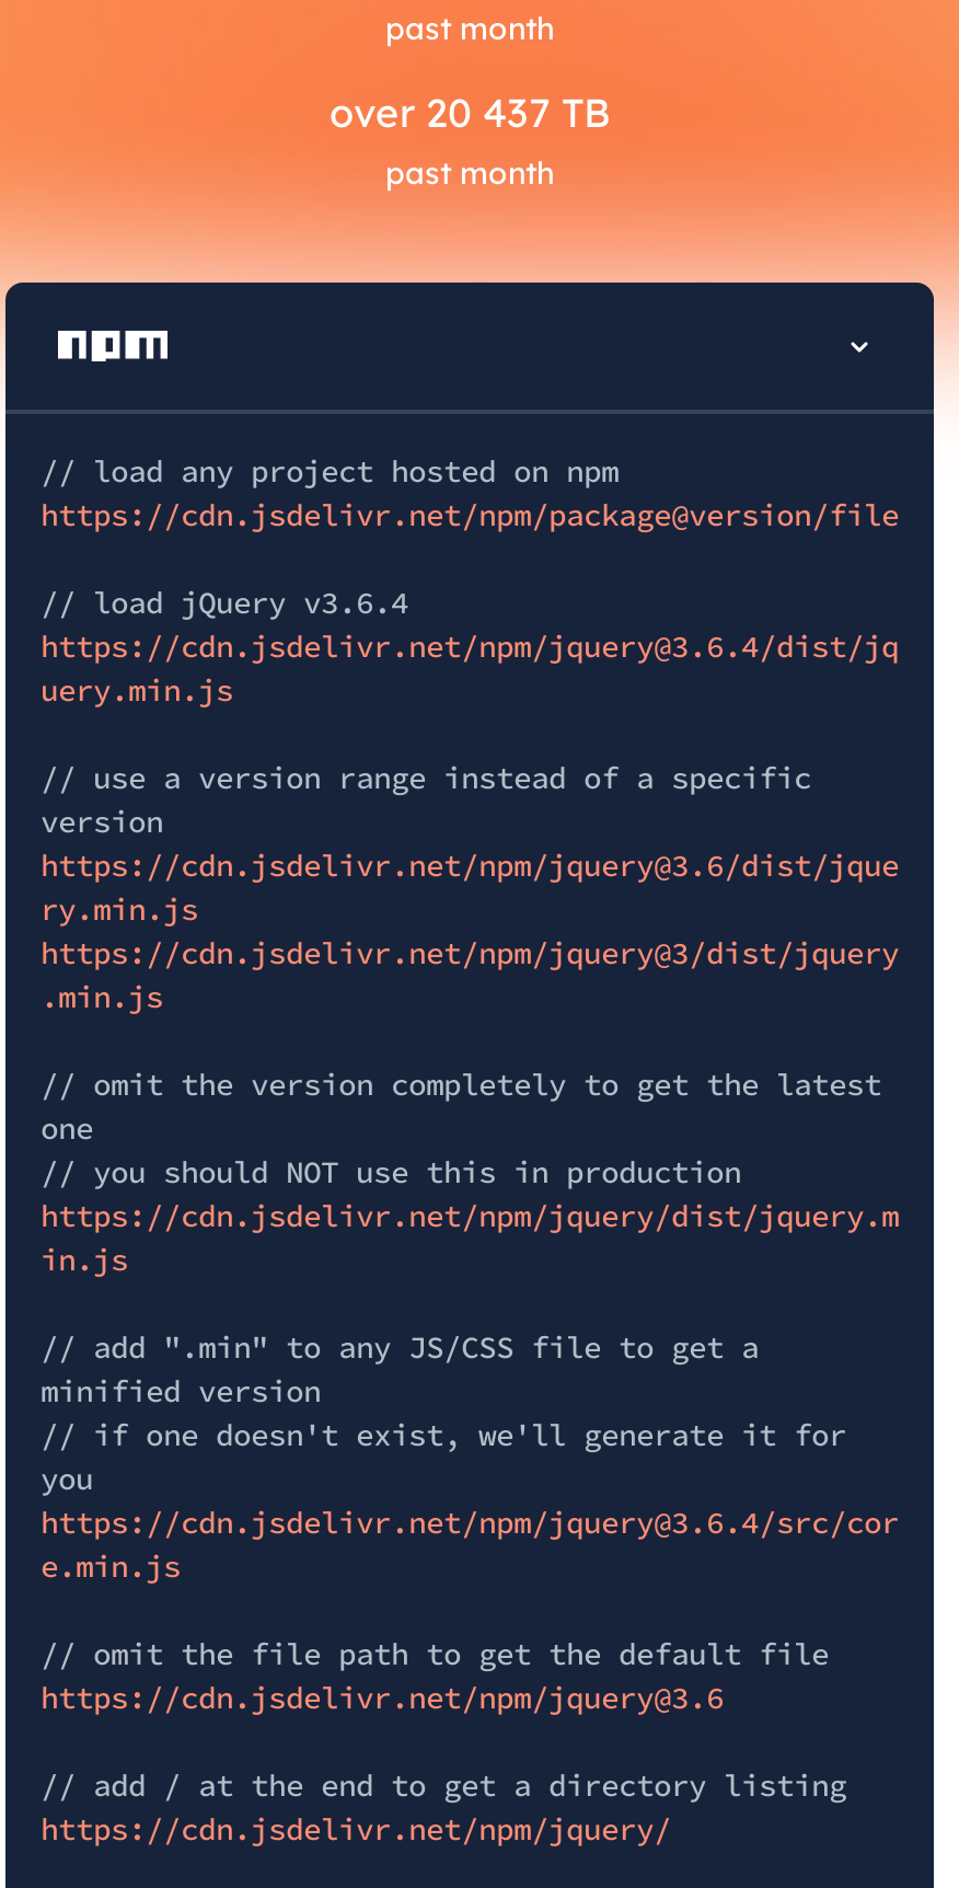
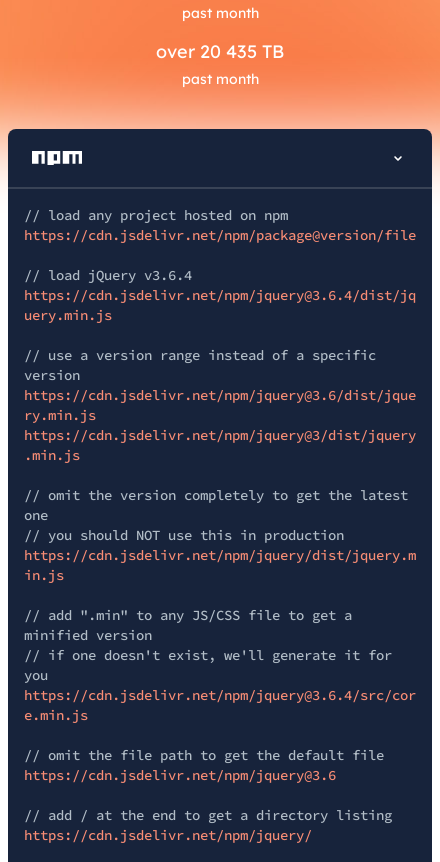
- over 20 437 TB
+ over 20 435 TB
